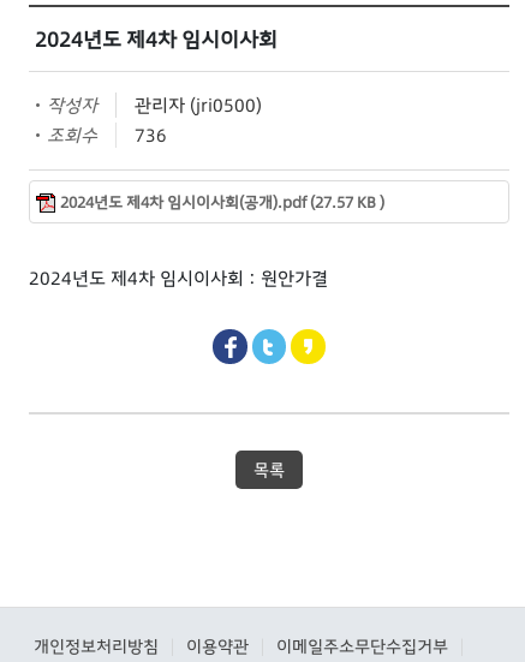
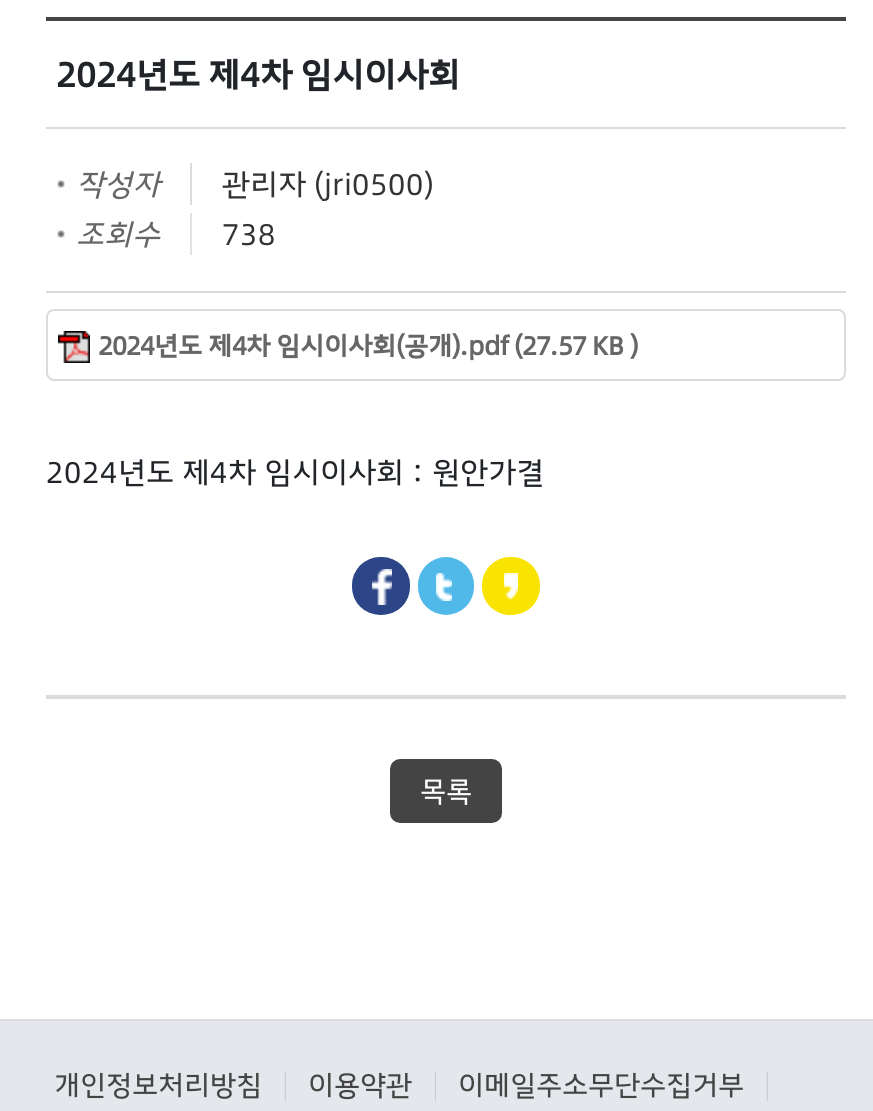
- 조회수 736
+ 조회수 738
